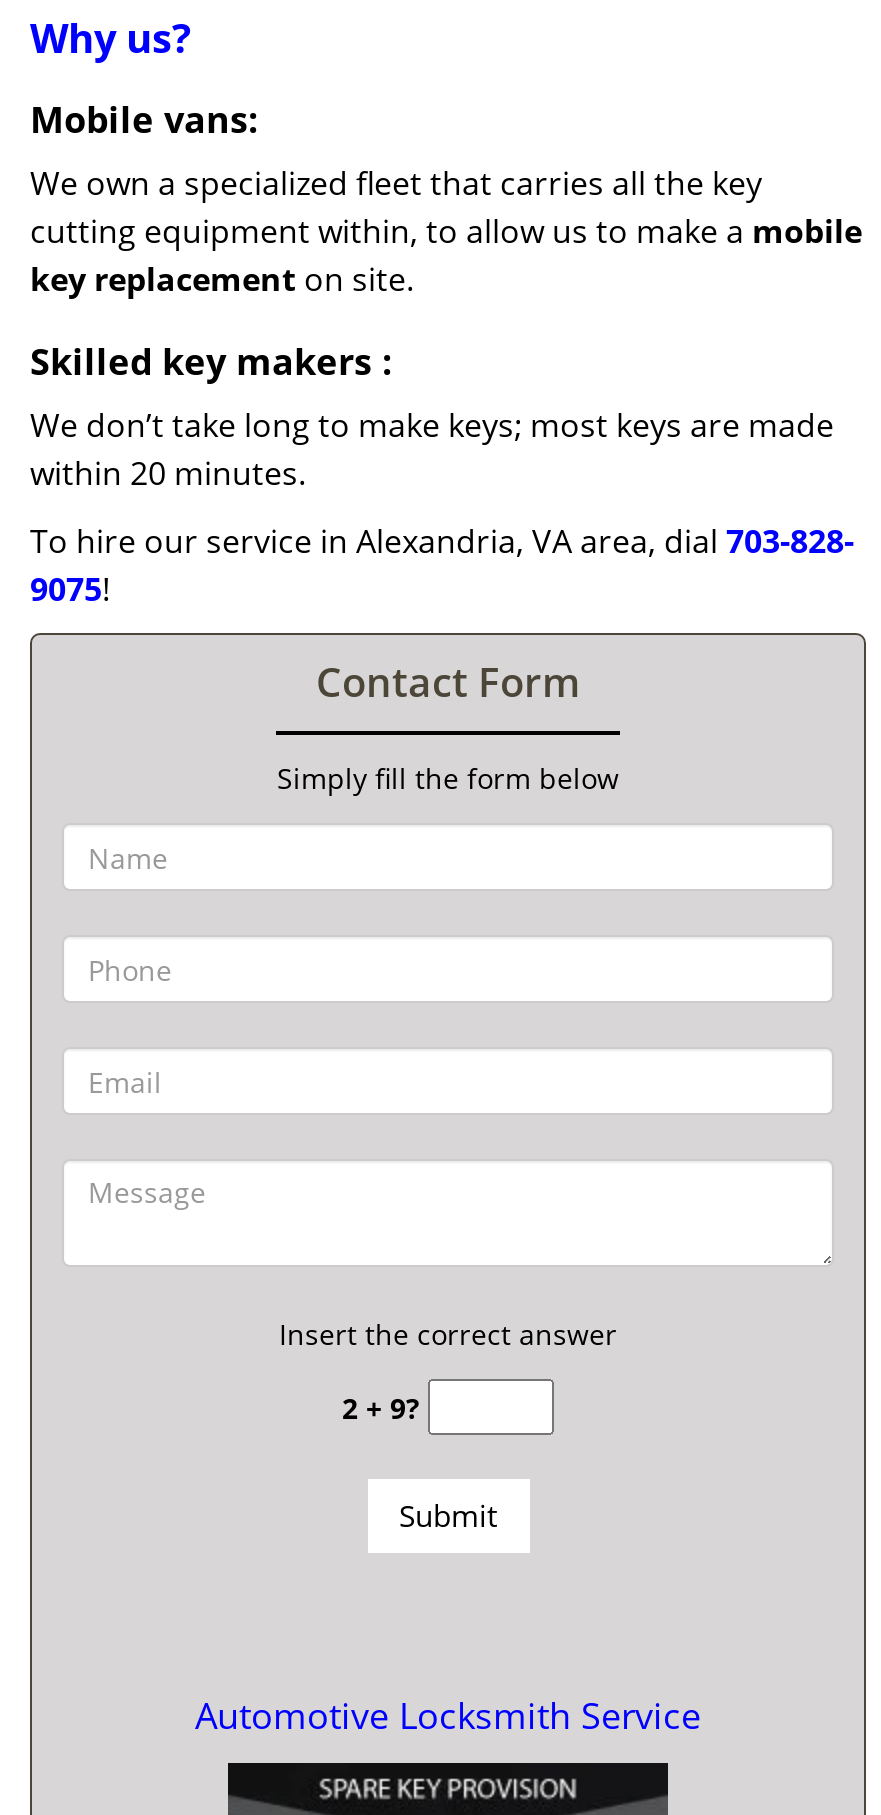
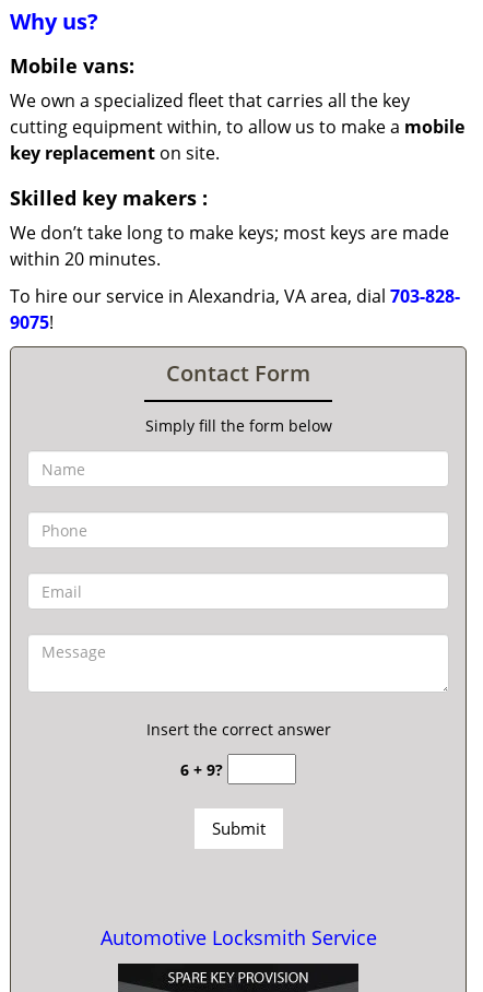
- 2 + 9?
+ 6 + 9?
